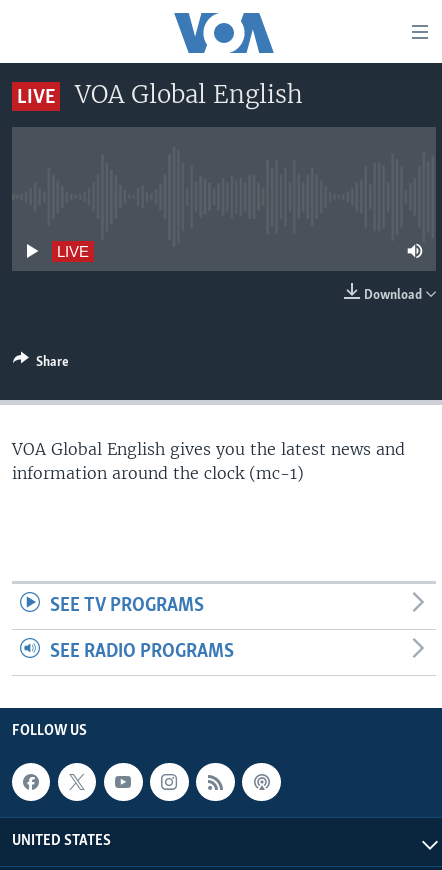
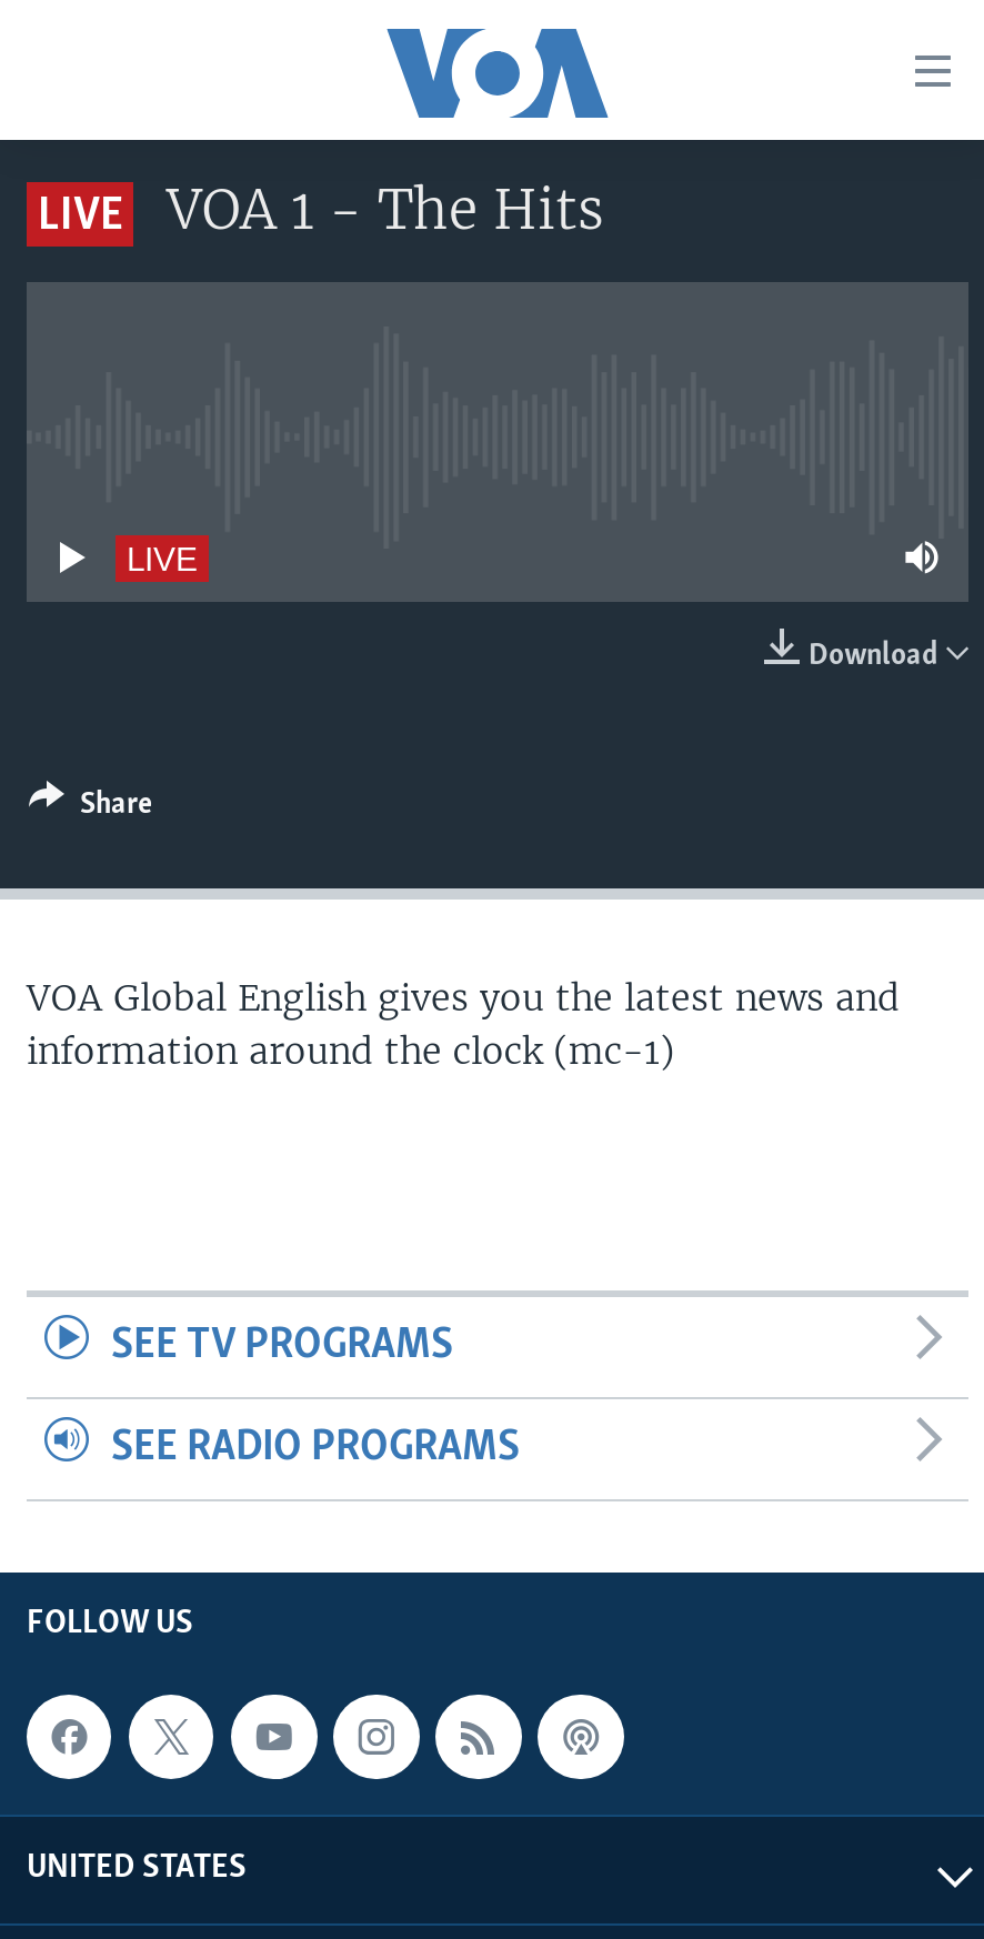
- VOA Global English
+ VOA 1 - The Hits
